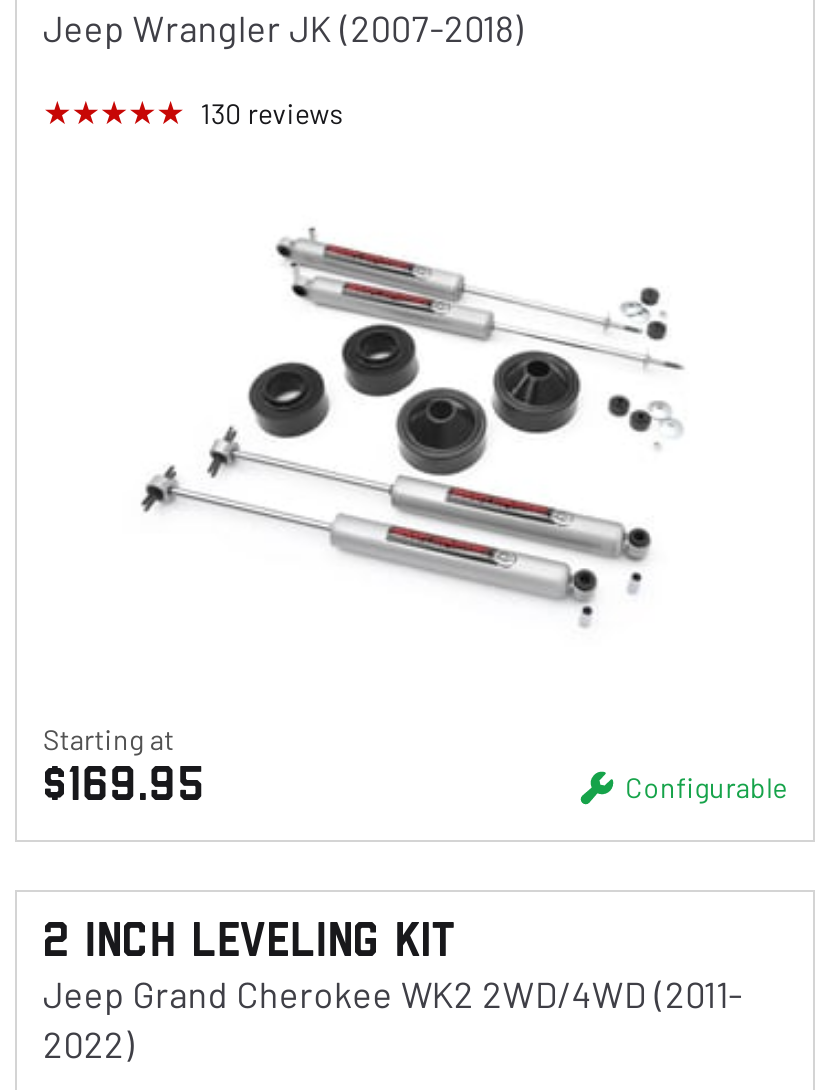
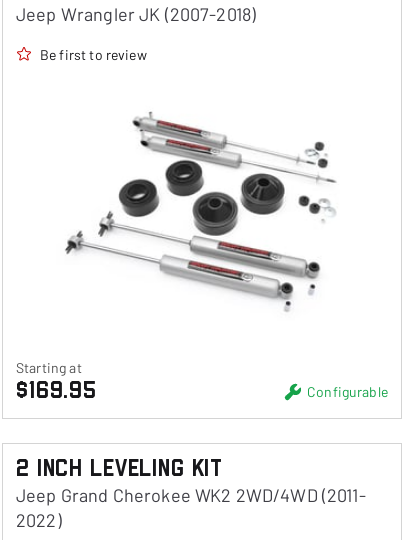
- 130 reviews
+ Be first to review
